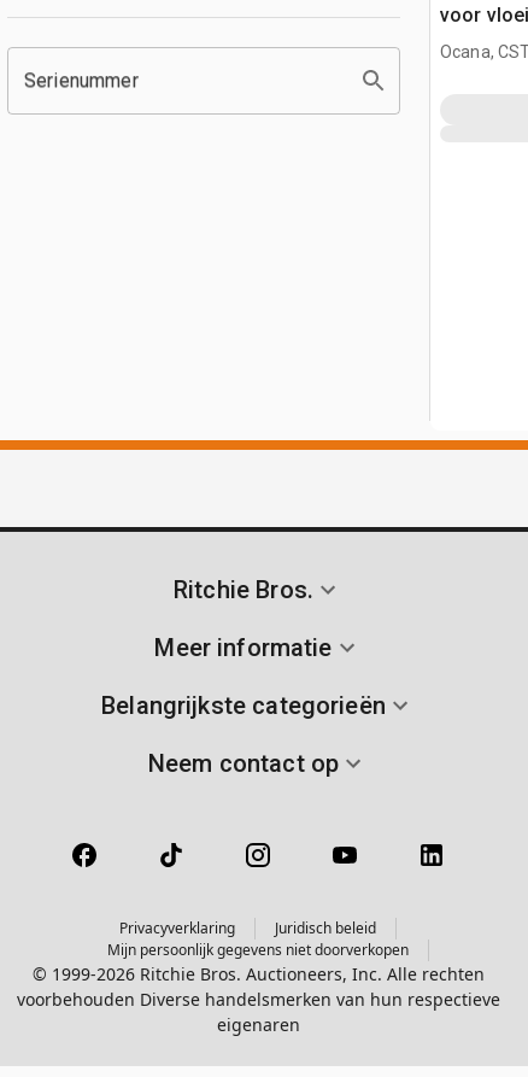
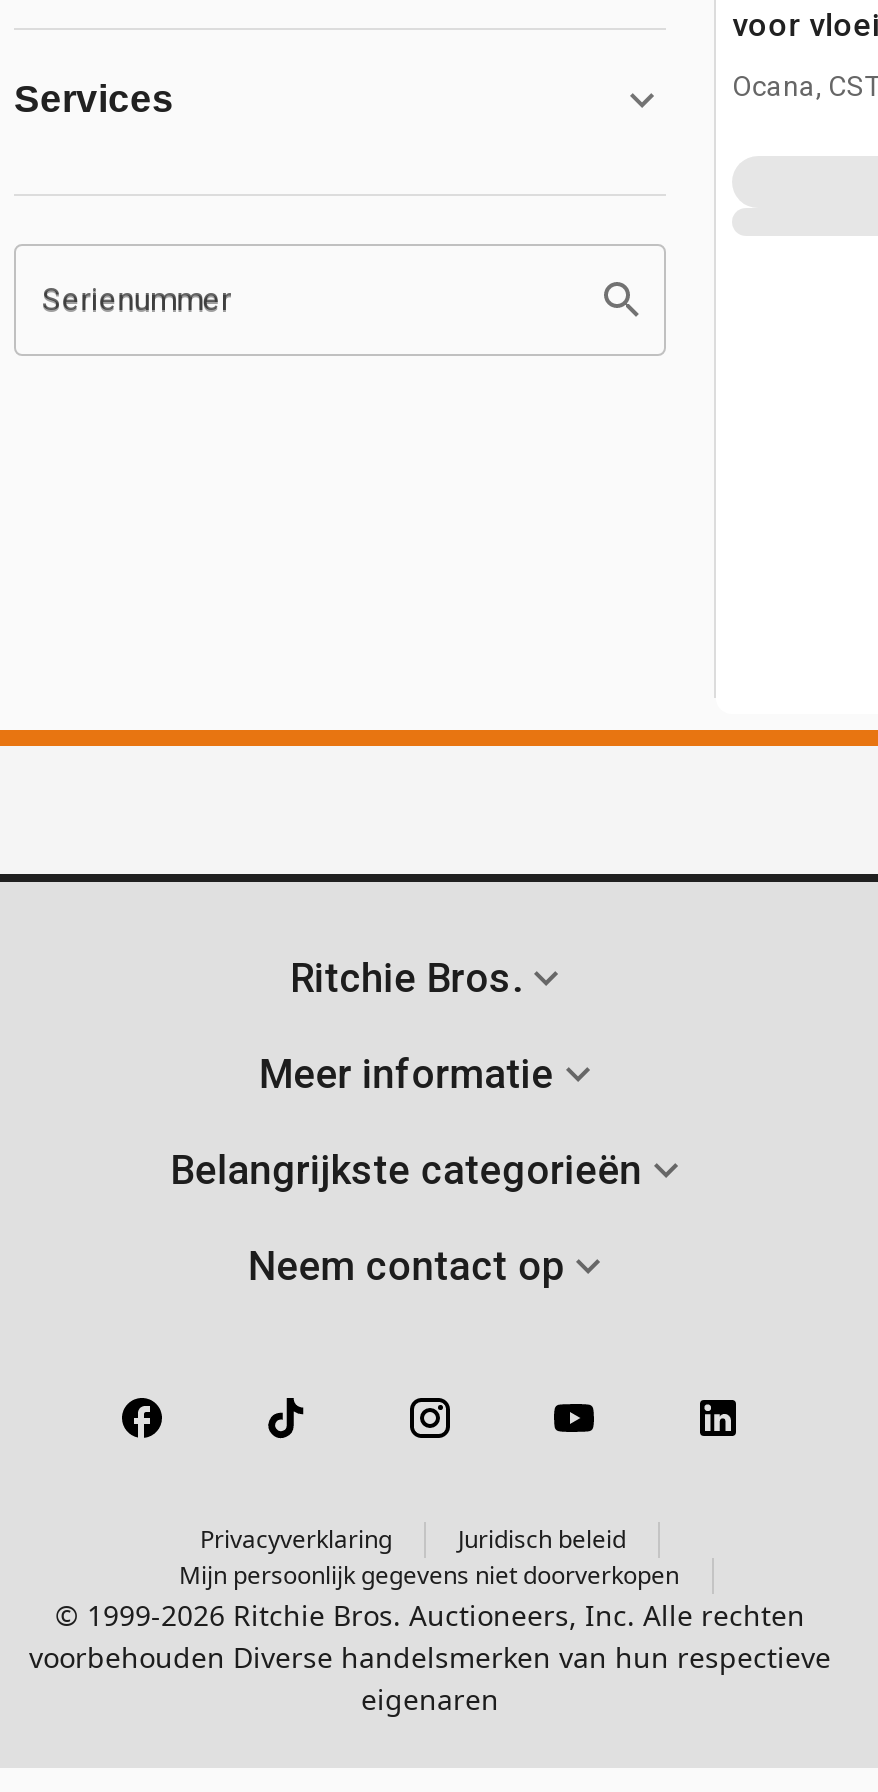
+ Services

moved down: Serienummer
